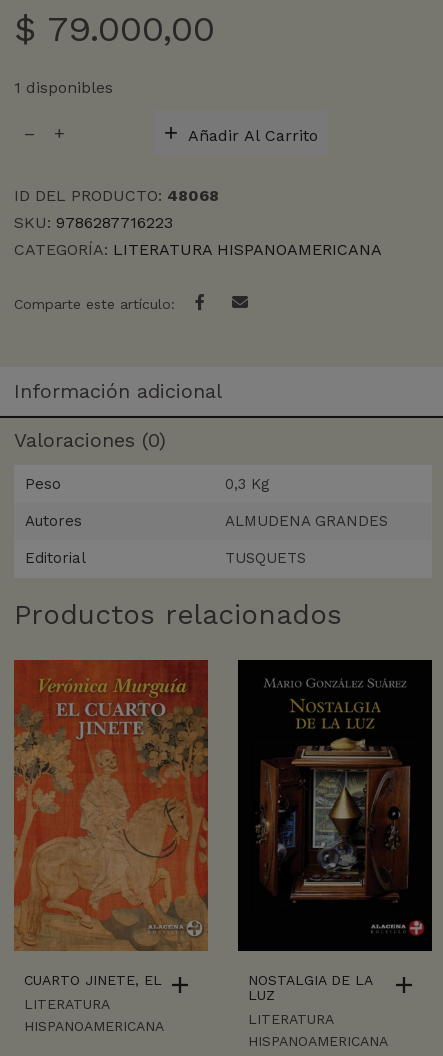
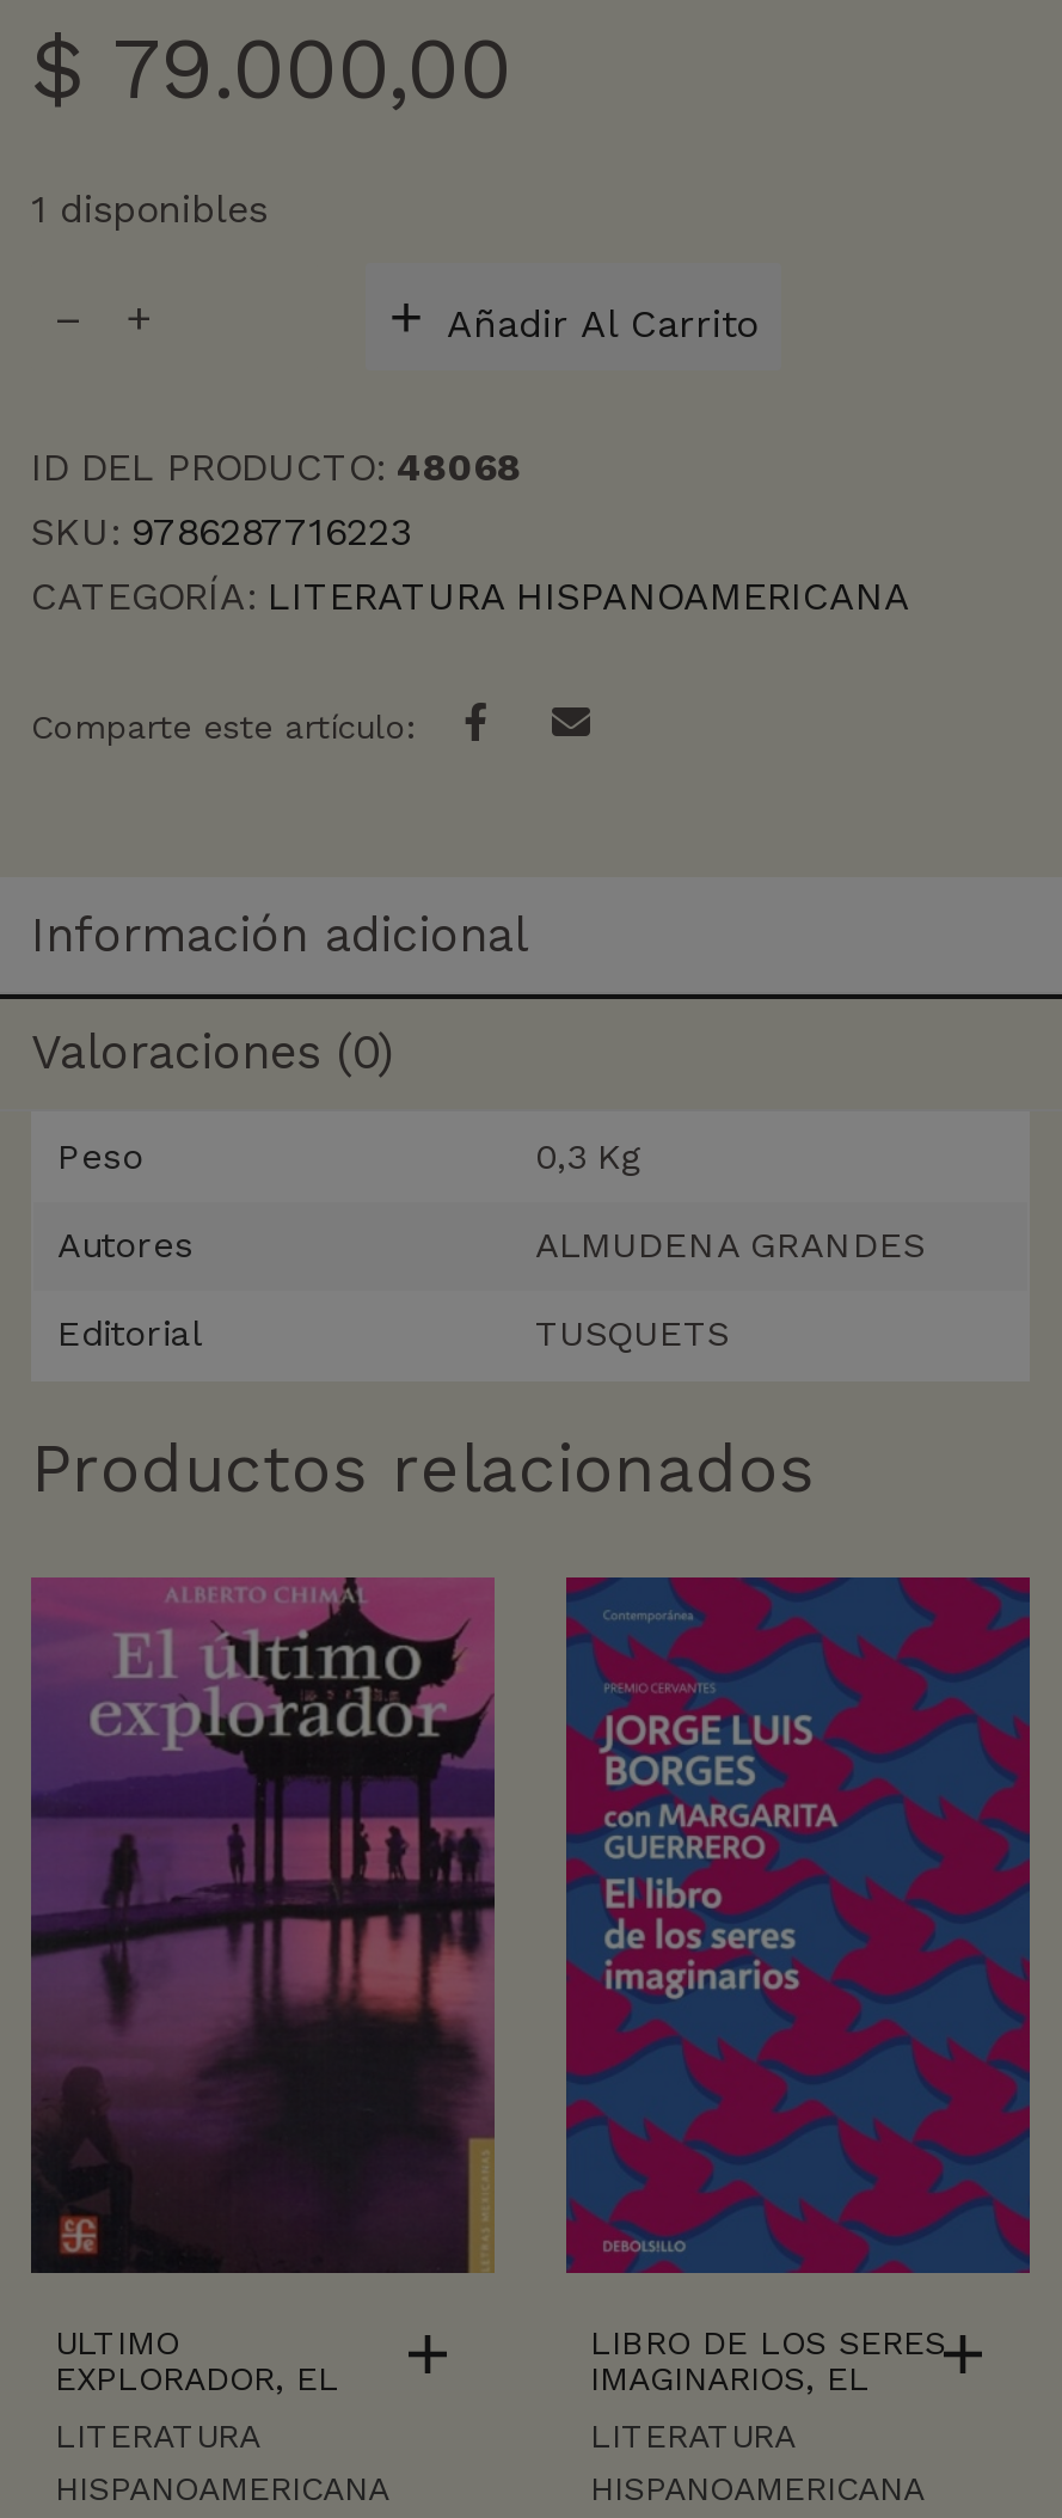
- [image]
- CUARTO JINETE, EL
+ [image]
+ ULTIMO
+ EXPLORADOR, EL

- [image]
- NOSTALGIA DE LA
- LUZ
+ [image]
+ LIBRO DE LOS SERES
+ IMAGINARIOS, EL
